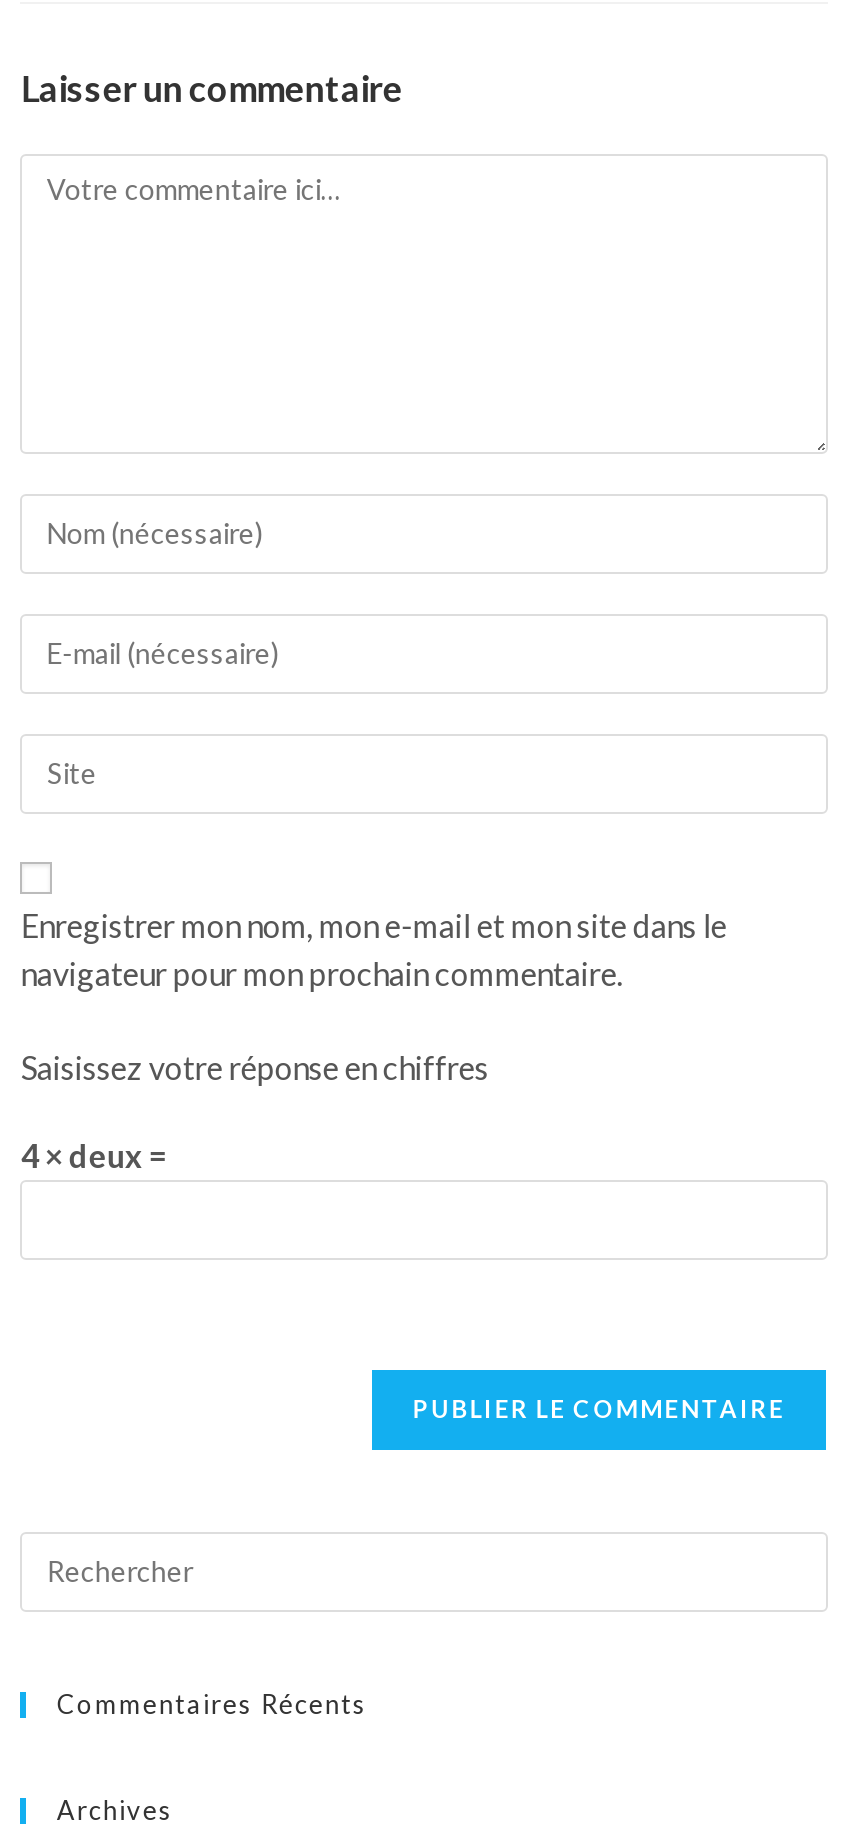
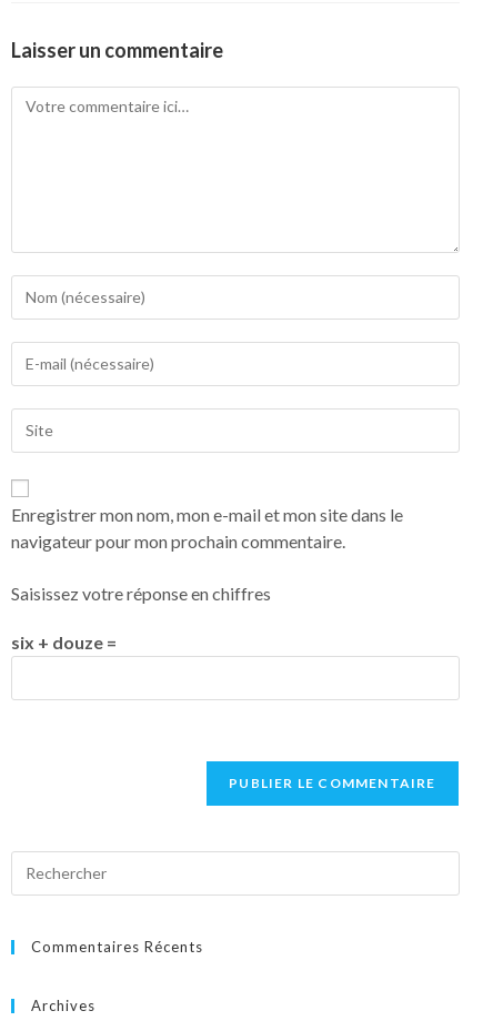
- 4 × deux =
+ six + douze =
